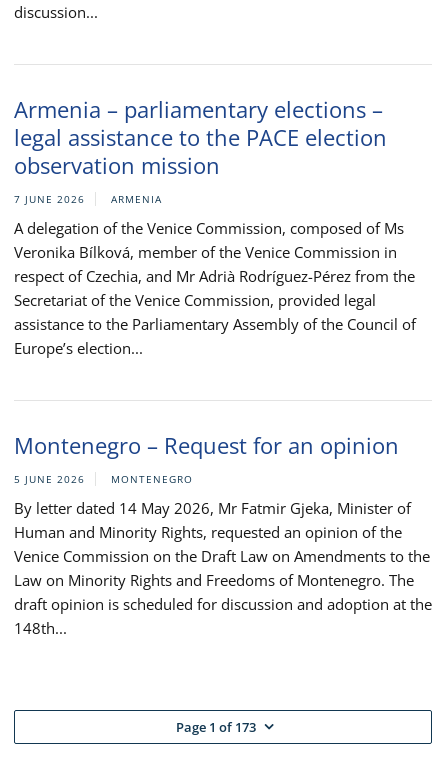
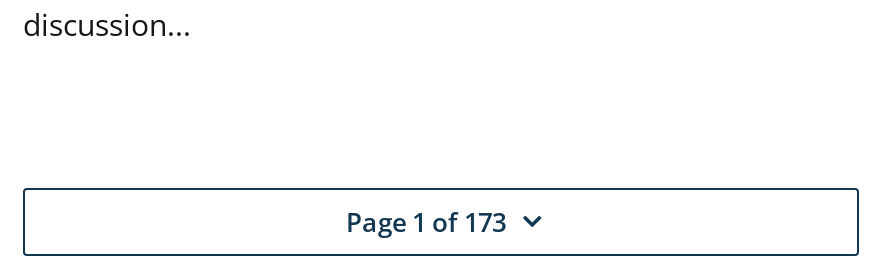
- Armenia – parliamentary elections –
- legal assistance to the PACE election
- observation mission
- 7 JUNE 2026
- ARMENIA
- A delegation of the Venice Commission, composed of Ms
- Veronika Bílková, member of the Venice Commission in
- respect of Czechia, and Mr Adrià Rodríguez-Pérez from the
- Secretariat of the Venice Commission, provided legal
- assistance to the Parliamentary Assembly of the Council of
- Europe’s election...
- Montenegro – Request for an opinion
- 5 JUNE 2026
- MONTENEGRO
- By letter dated 14 May 2026, Mr Fatmir Gjeka, Minister of
- Human and Minority Rights, requested an opinion of the
- Venice Commission on the Draft Law on Amendments to the
- Law on Minority Rights and Freedoms of Montenegro. The
- draft opinion is scheduled for discussion and adoption at the
- 148th...
